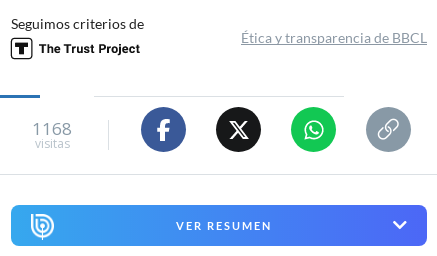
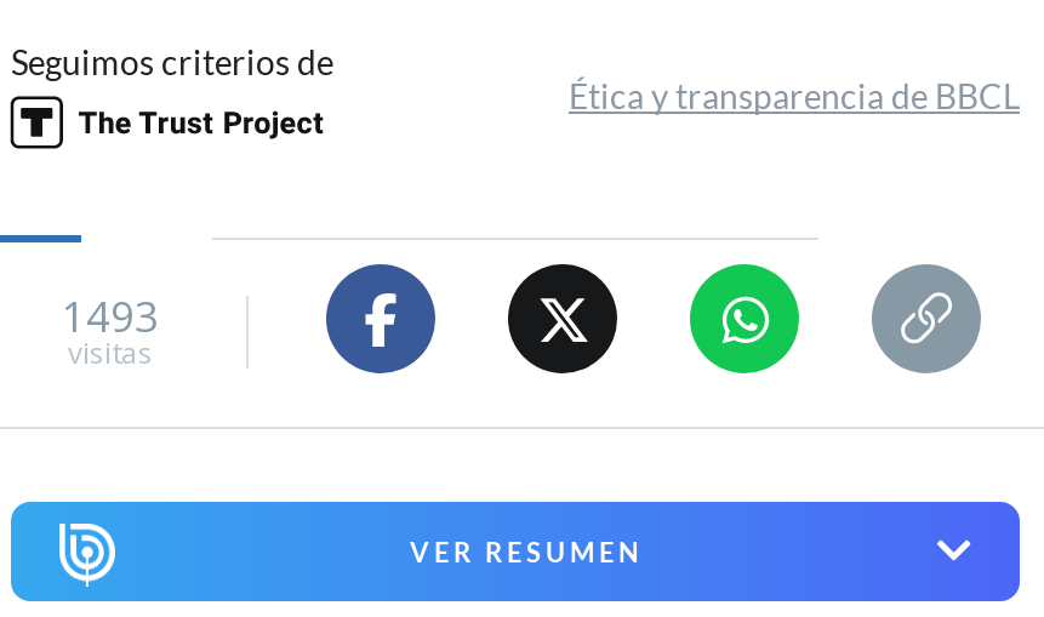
- 1168
+ 1493
